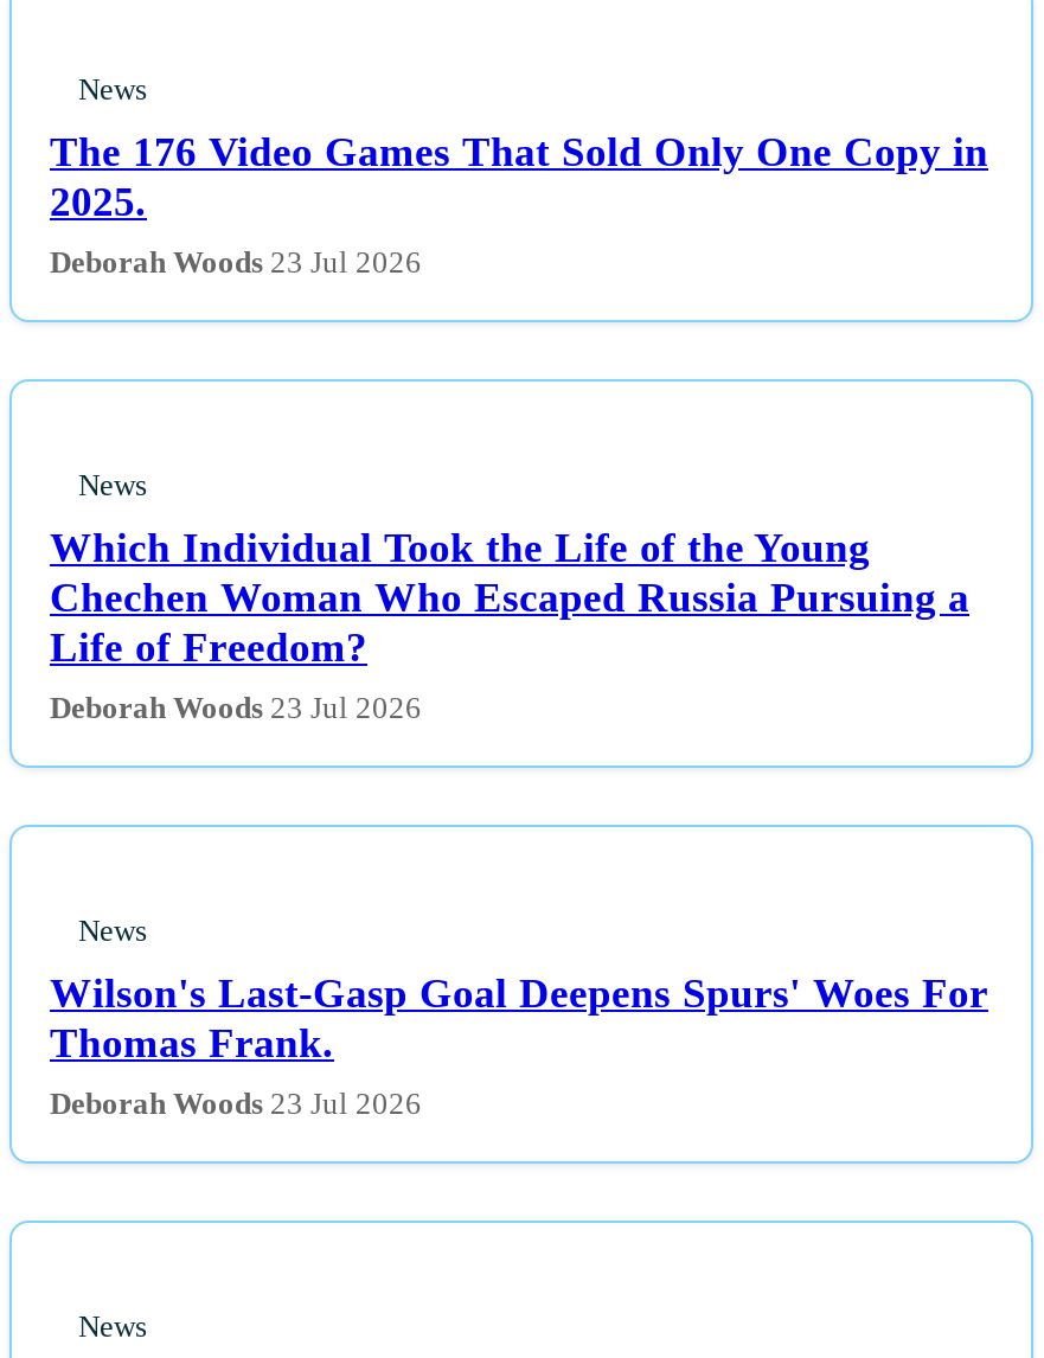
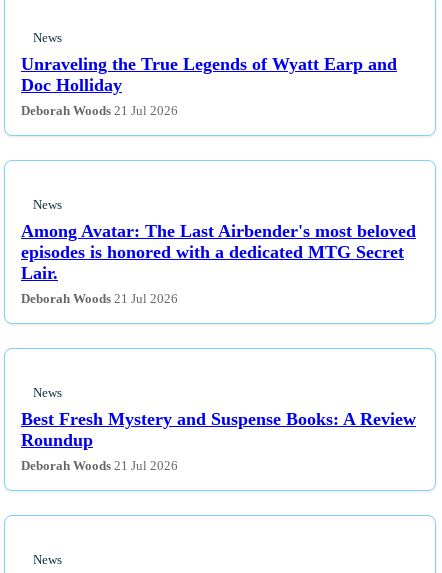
- The 176 Video Games That Sold Only One Copy in
- 2025.
- Deborah Woods 23 Jul 2026
+ Unraveling the True Legends of Wyatt Earp and
+ Doc Holliday
+ Deborah Woods 21 Jul 2026

- Which Individual Took the Life of the Young
- Chechen Woman Who Escaped Russia Pursuing a
- Life of Freedom?
- Deborah Woods 23 Jul 2026
+ Among Avatar: The Last Airbender's most beloved
+ episodes is honored with a dedicated MTG Secret
+ Lair.
+ Deborah Woods 21 Jul 2026

- Wilson's Last-Gasp Goal Deepens Spurs' Woes For
- Thomas Frank.
- Deborah Woods 23 Jul 2026
+ Best Fresh Mystery and Suspense Books: A Review
+ Roundup
+ Deborah Woods 21 Jul 2026
